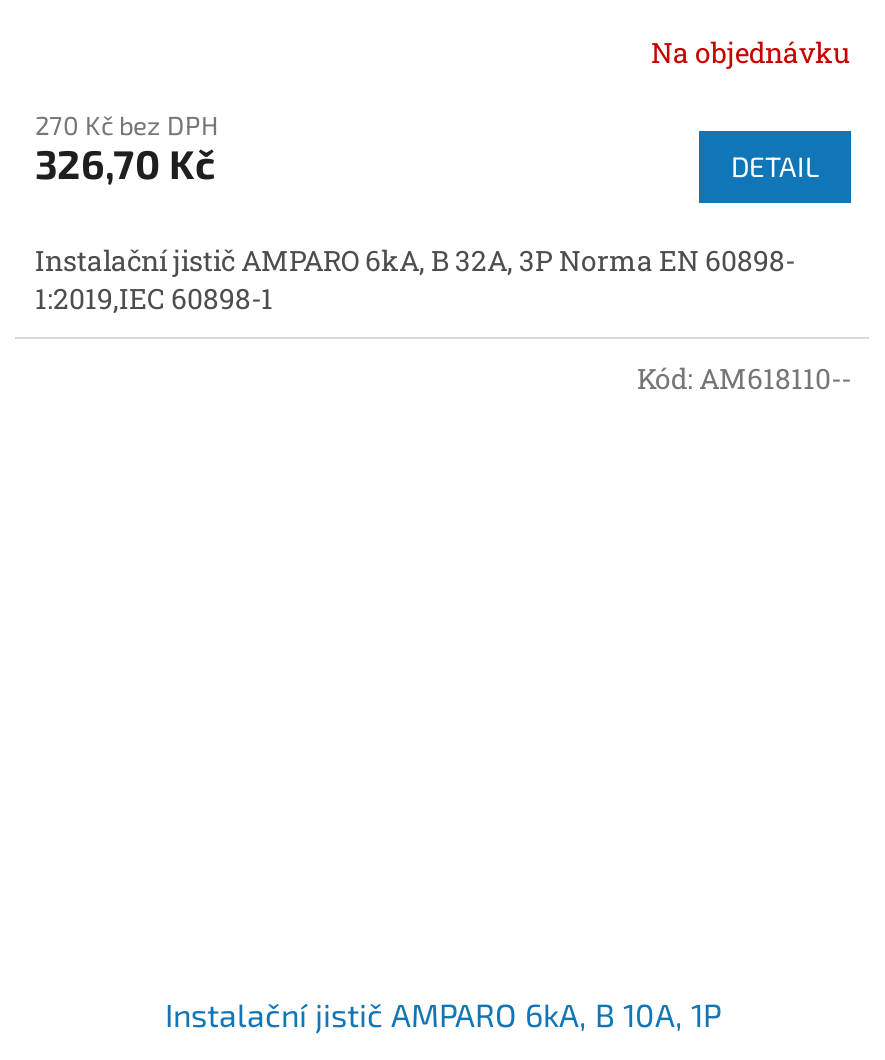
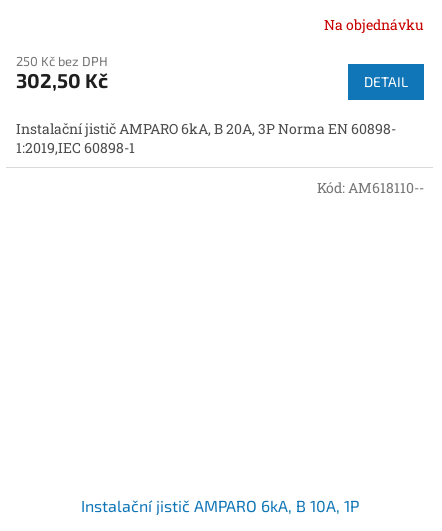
- 270 Kč bez DPH
+ 250 Kč bez DPH

- 326,70 Kč
+ 302,50 Kč

- Instalační jistič AMPARO 6kA, B 32A, 3P Norma EN 60898-
+ Instalační jistič AMPARO 6kA, B 20A, 3P Norma EN 60898-
